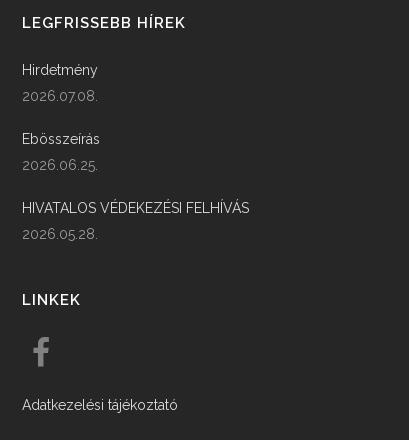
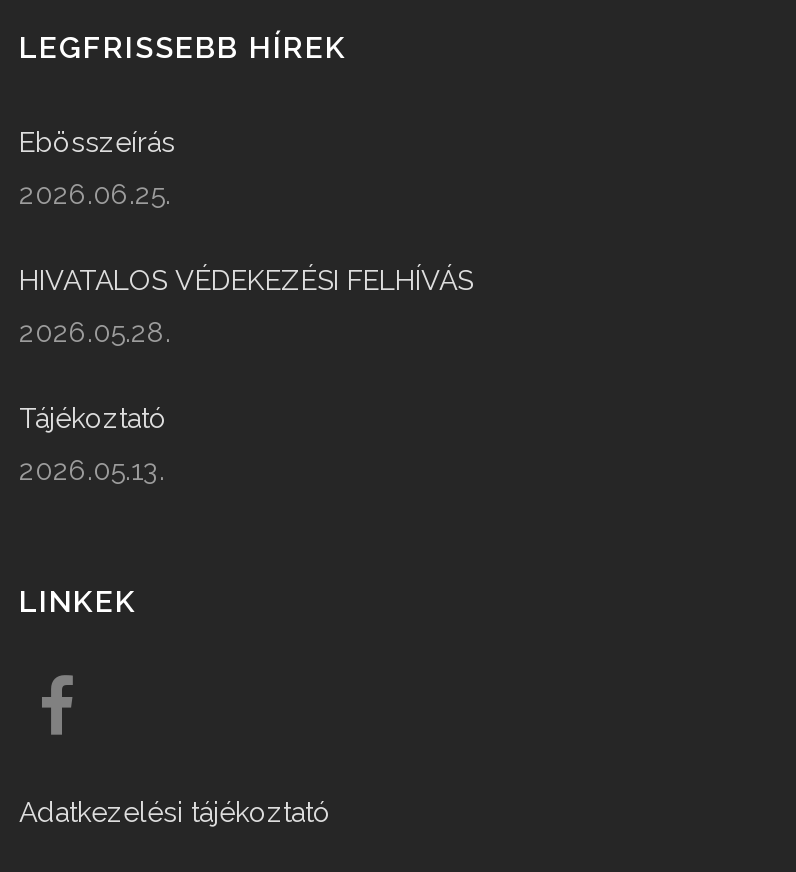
- Hirdetmény
- 2026.07.08.

moved up: Ebösszeírás | 2026.06.25. | HIVATALOS VÉDEKEZÉSI FELHÍVÁS | 2026.05.28.

+ Tájékoztató
+ 2026.05.13.
